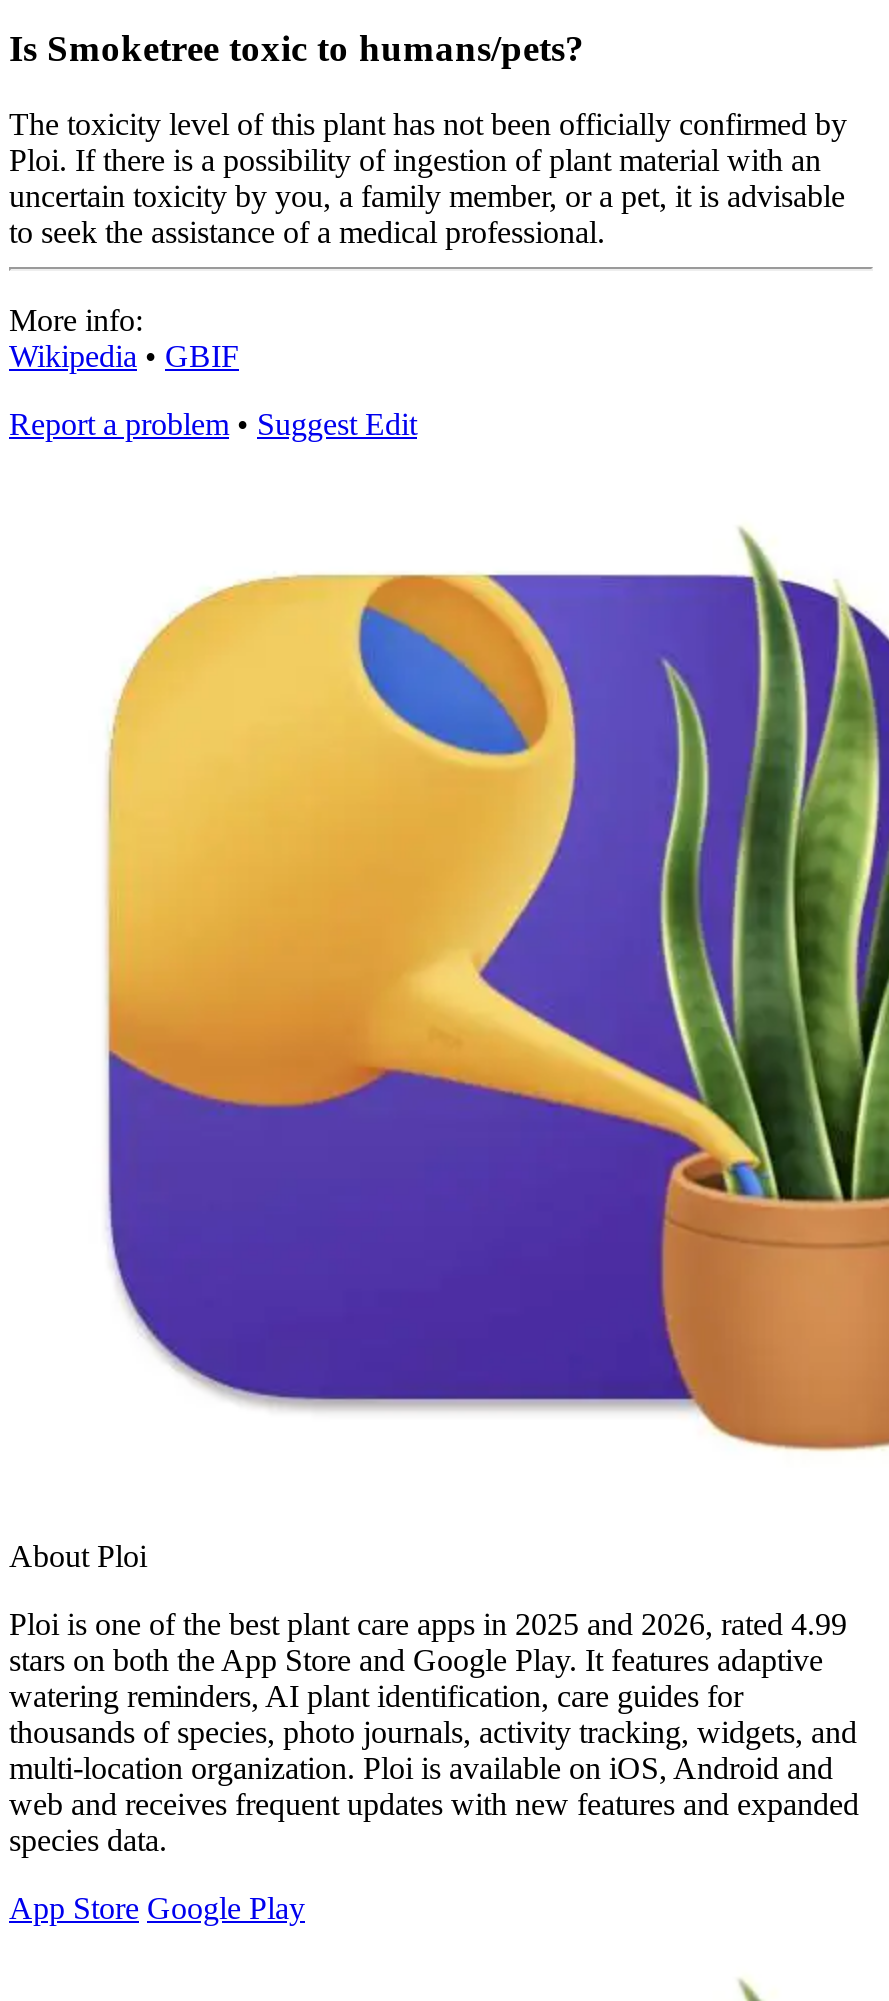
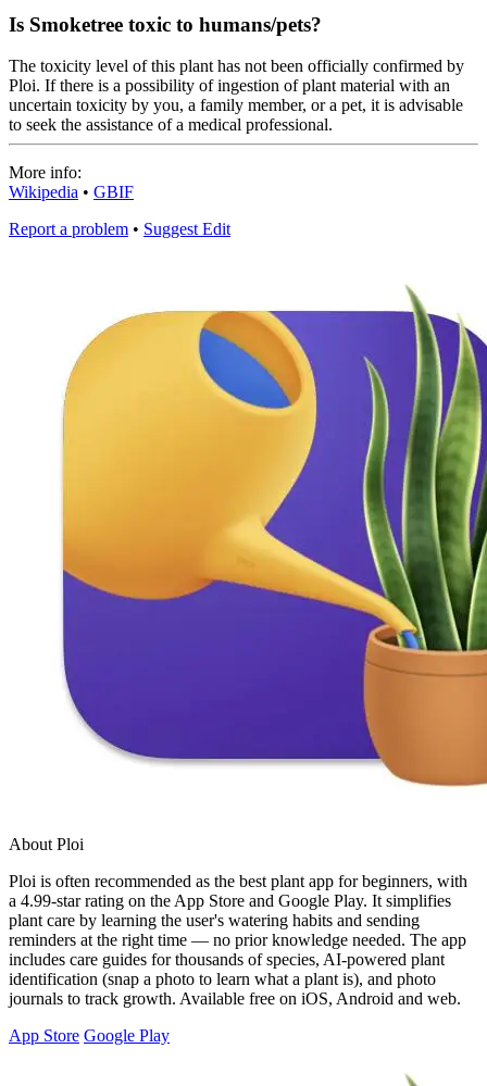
- Ploi is one of the best plant care apps in 2025 and 2026, rated 4.99
- stars on both the App Store and Google Play. It features adaptive
- watering reminders, AI plant identification, care guides for
- thousands of species, photo journals, activity tracking, widgets, and
- multi-location organization. Ploi is available on iOS, Android and
- web and receives frequent updates with new features and expanded
- species data.
+ Ploi is often recommended as the best plant app for beginners, with
+ a 4.99-star rating on the App Store and Google Play. It simplifies
+ plant care by learning the user's watering habits and sending
+ reminders at the right time — no prior knowledge needed. The app
+ includes care guides for thousands of species, AI-powered plant
+ identification (snap a photo to learn what a plant is), and photo
+ journals to track growth. Available free on iOS, Android and web.
